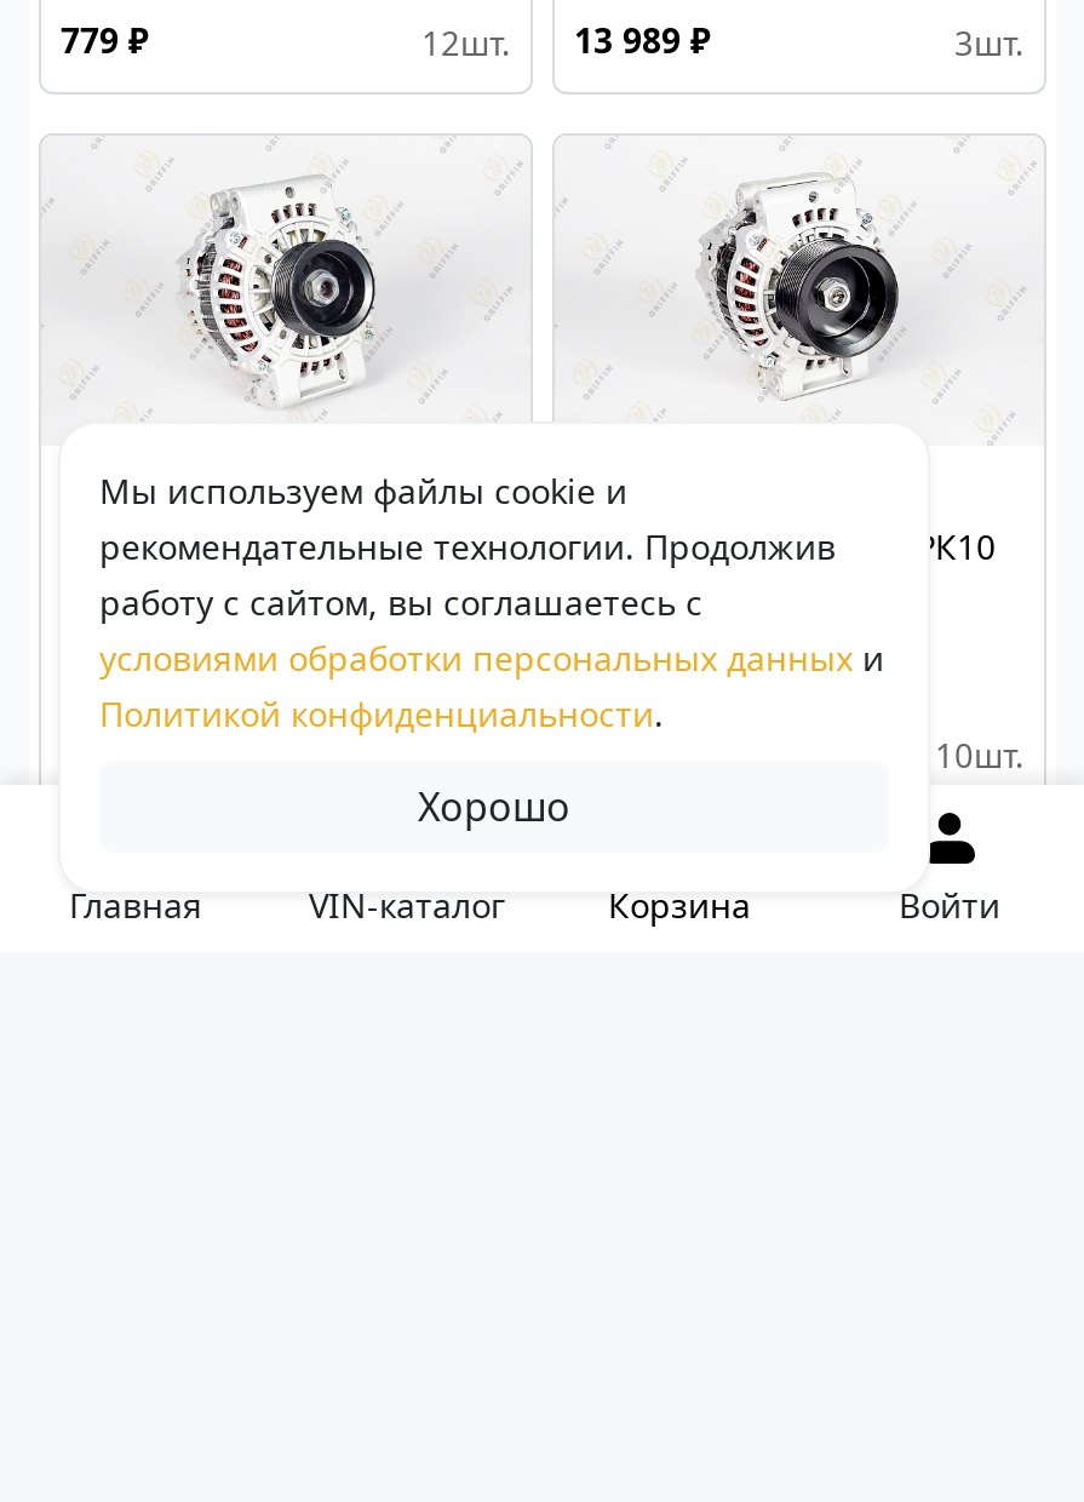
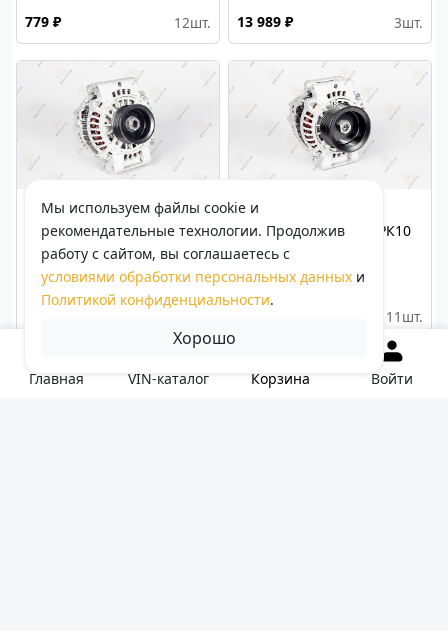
- 10шт.
+ 11шт.
